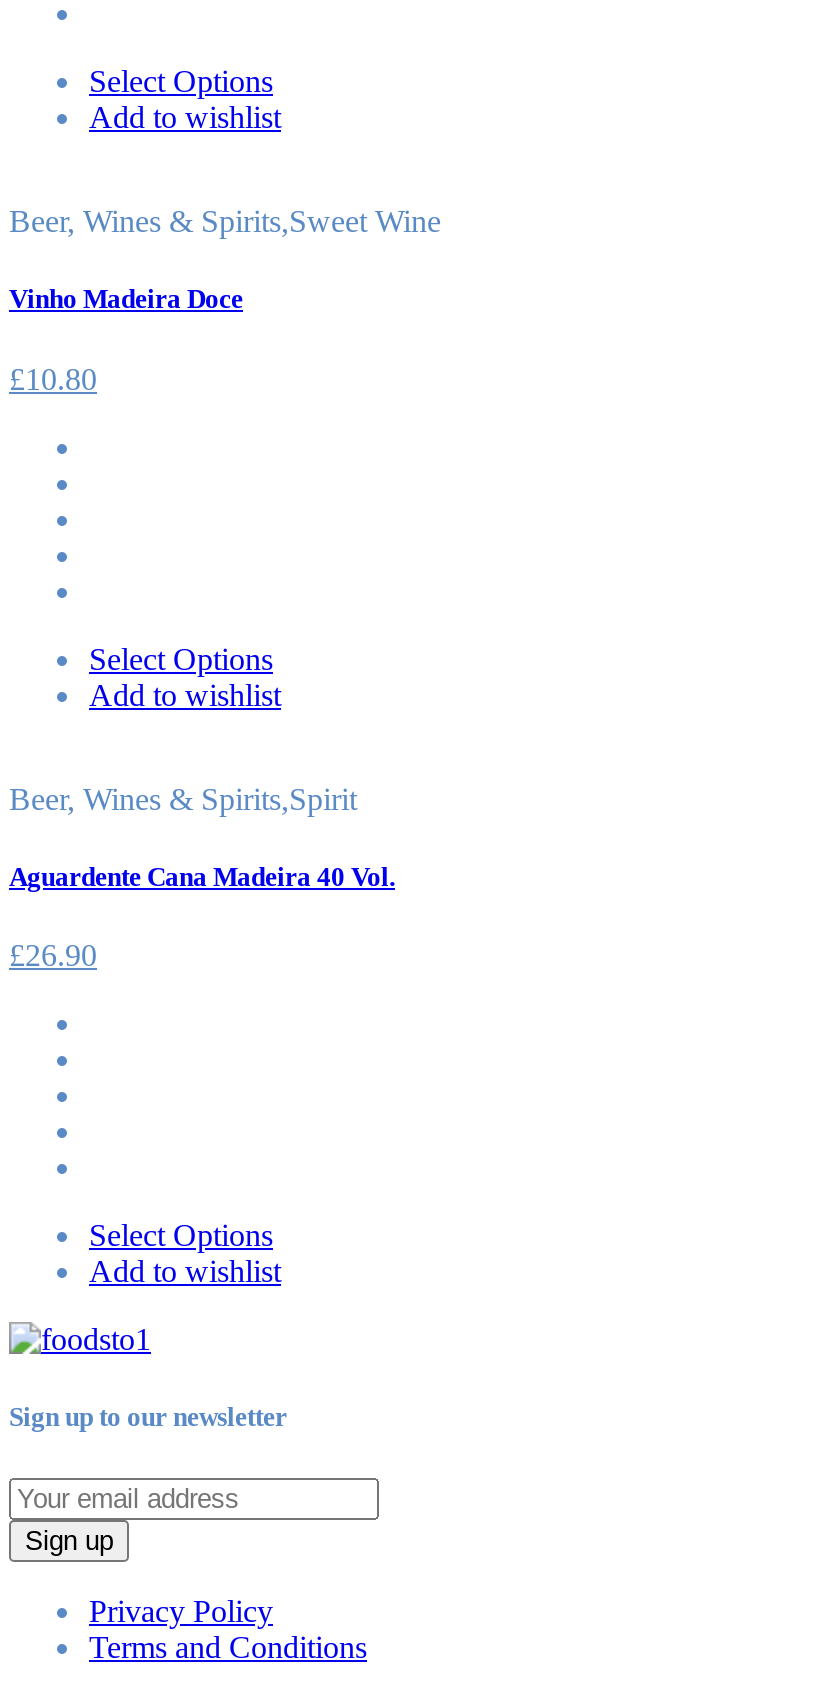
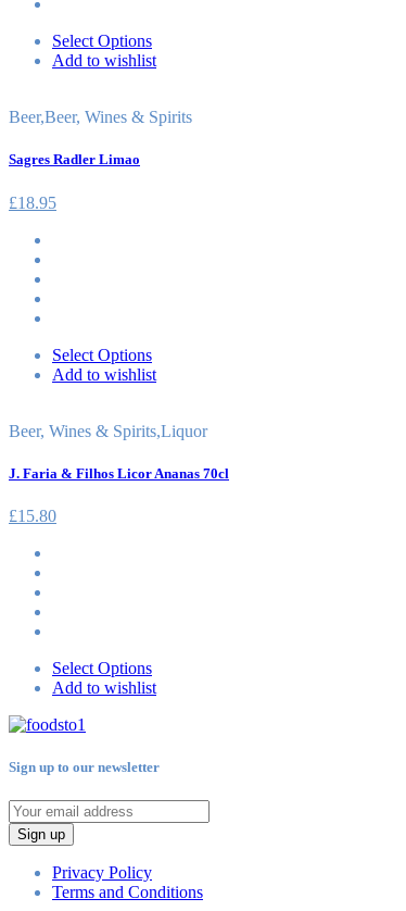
- Beer, Wines & Spirits,Sweet Wine
+ Beer,Beer, Wines & Spirits

- Vinho Madeira Doce
+ Sagres Radler Limao

- £10.80
+ £18.95

- Beer, Wines & Spirits,Spirit
+ Beer, Wines & Spirits,Liquor

- Aguardente Cana Madeira 40 Vol.
+ J. Faria & Filhos Licor Ananas 70cl

- £26.90
+ £15.80
